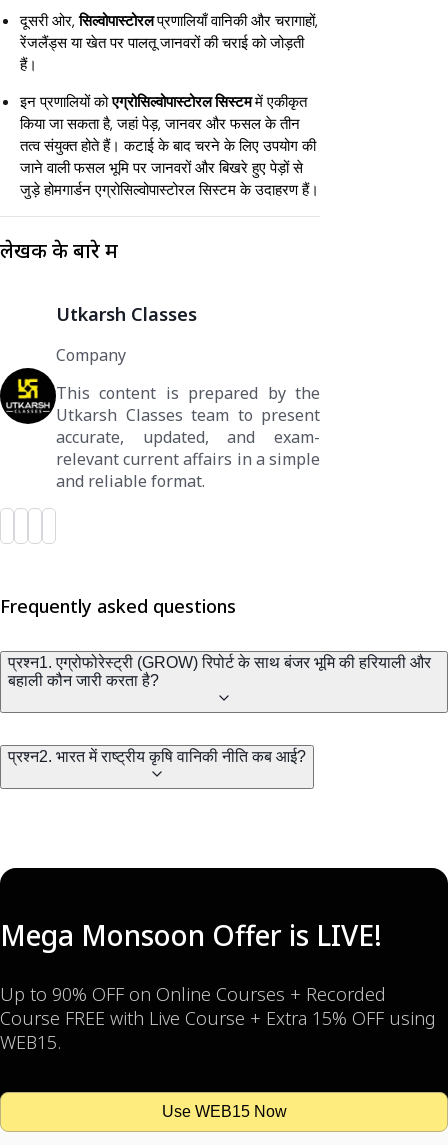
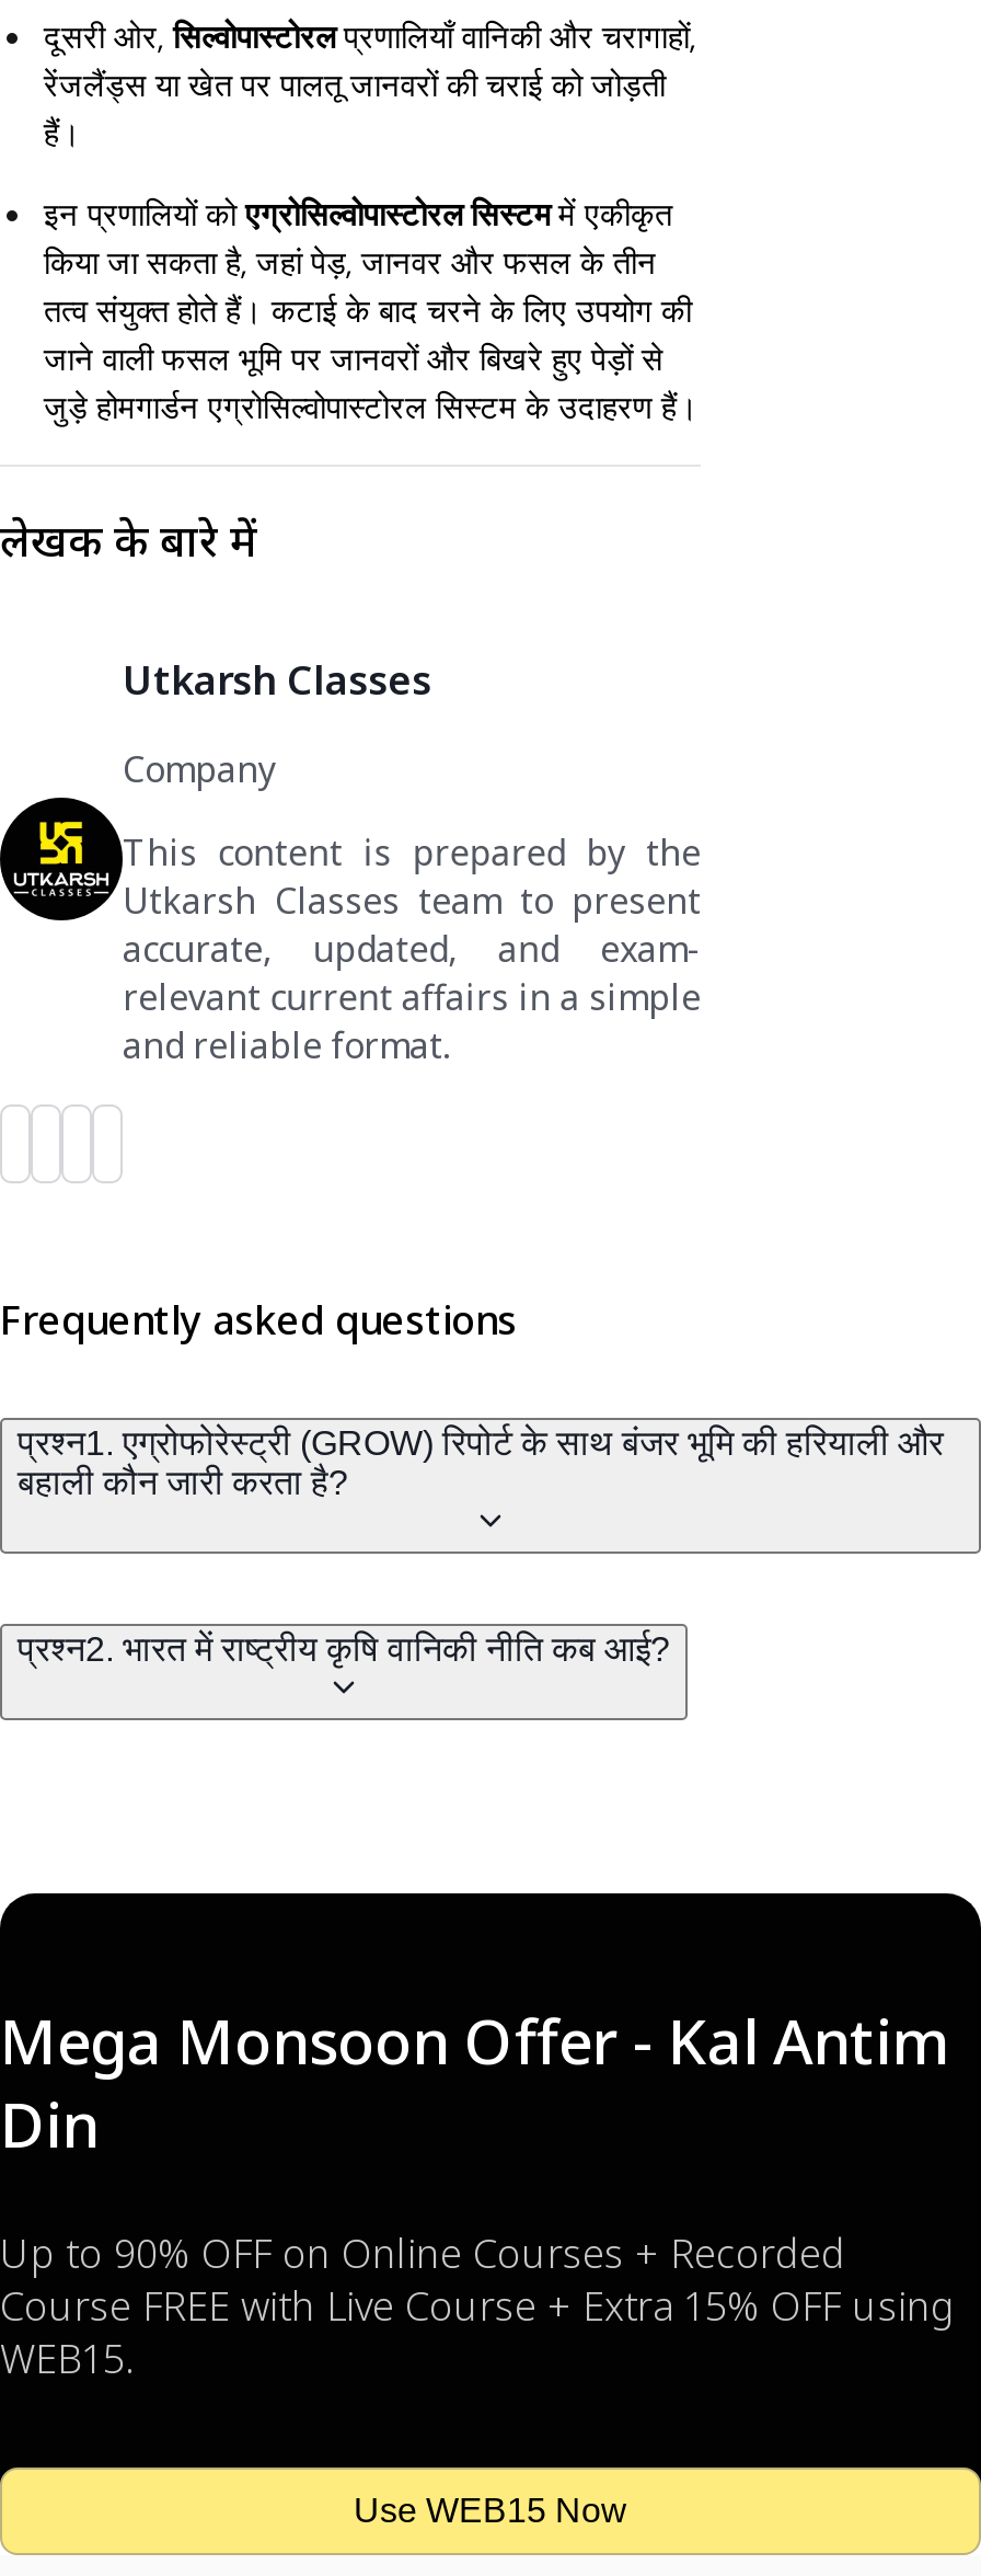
- Mega Monsoon Offer is LIVE!
+ Mega Monsoon Offer - Kal Antim
+ Din
